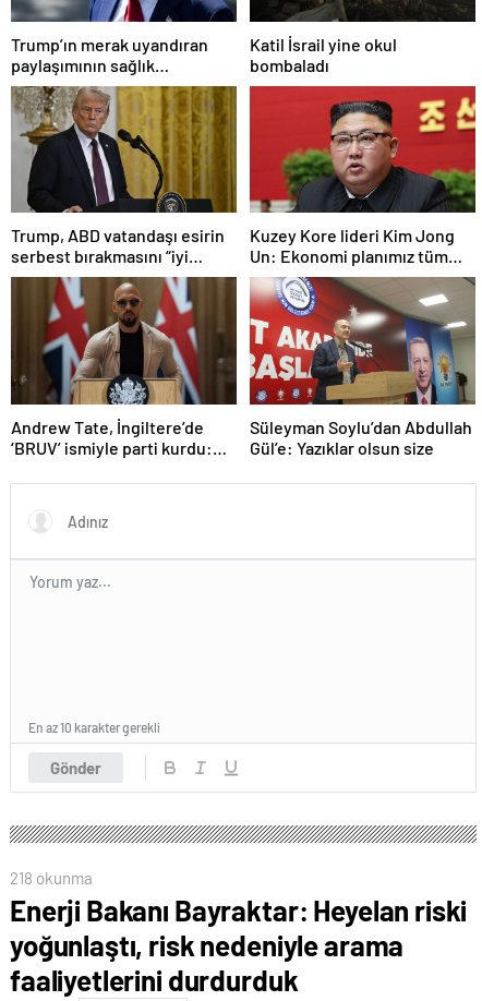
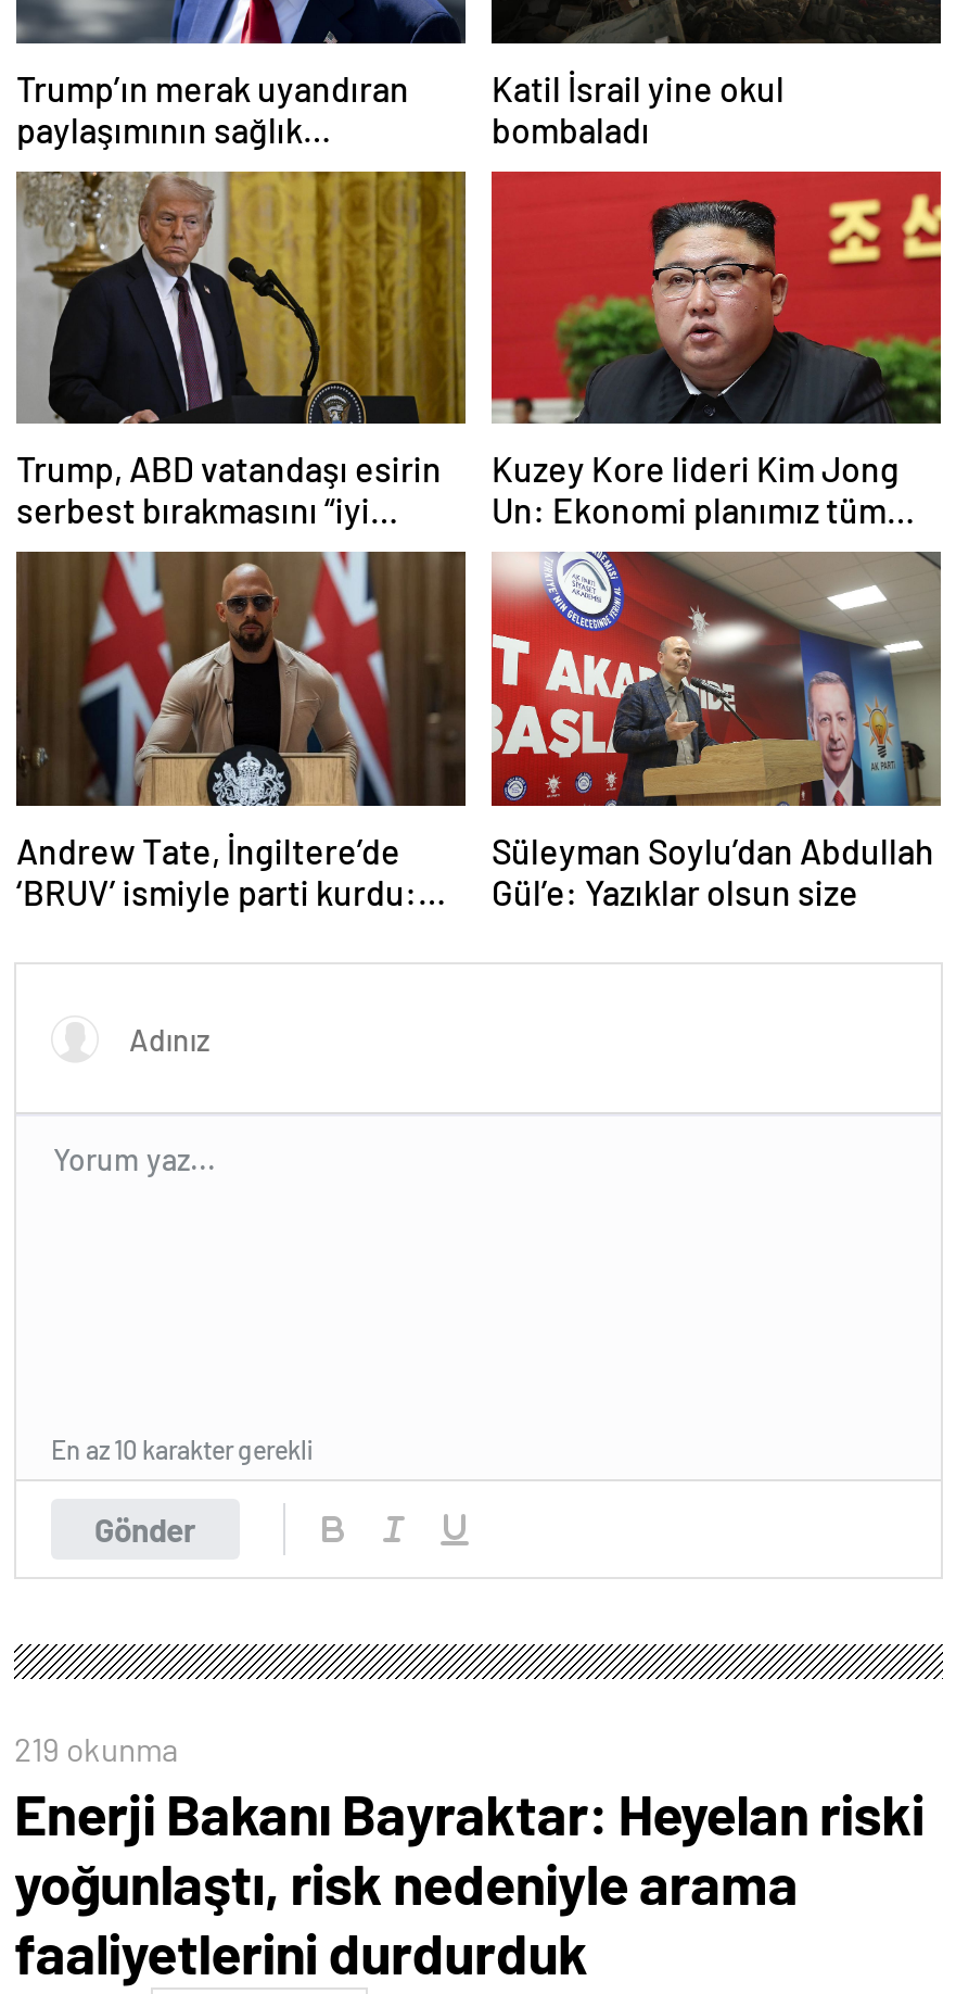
- 218 okunma
+ 219 okunma
